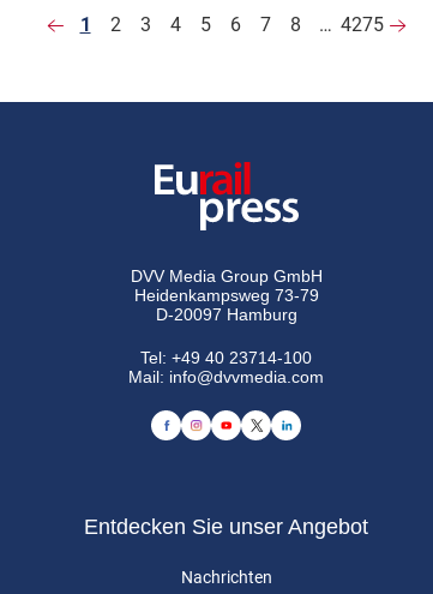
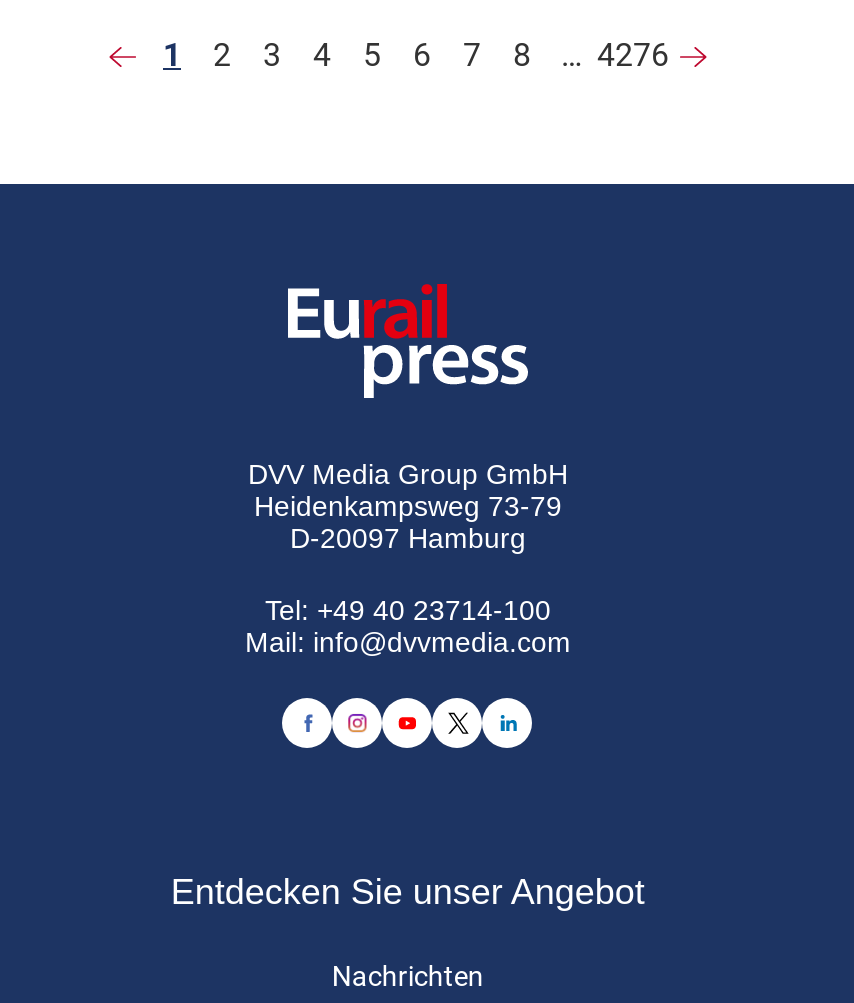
- 1 2 3 4 5 6 7 8 … 4275
+ 1 2 3 4 5 6 7 8 … 4276
